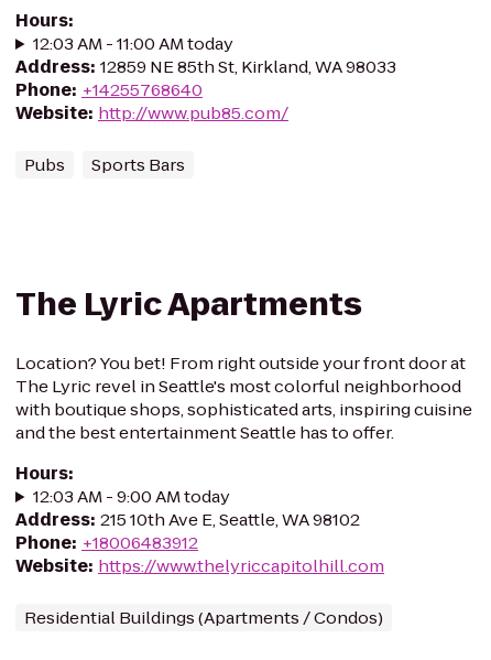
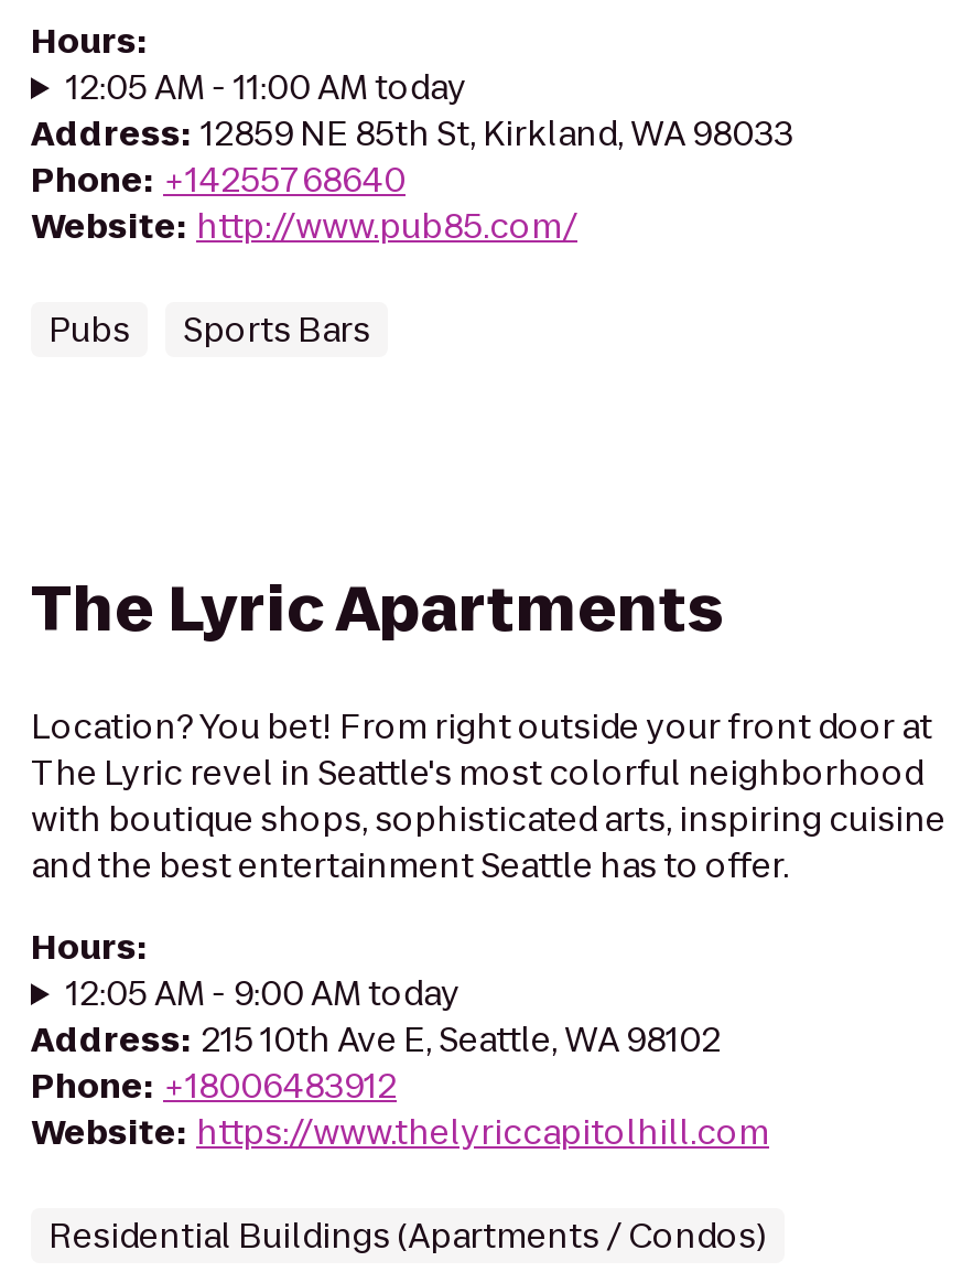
- 12:03 AM - 11:00 AM today
+ 12:05 AM - 11:00 AM today

- 12:03 AM - 9:00 AM today
+ 12:05 AM - 9:00 AM today
